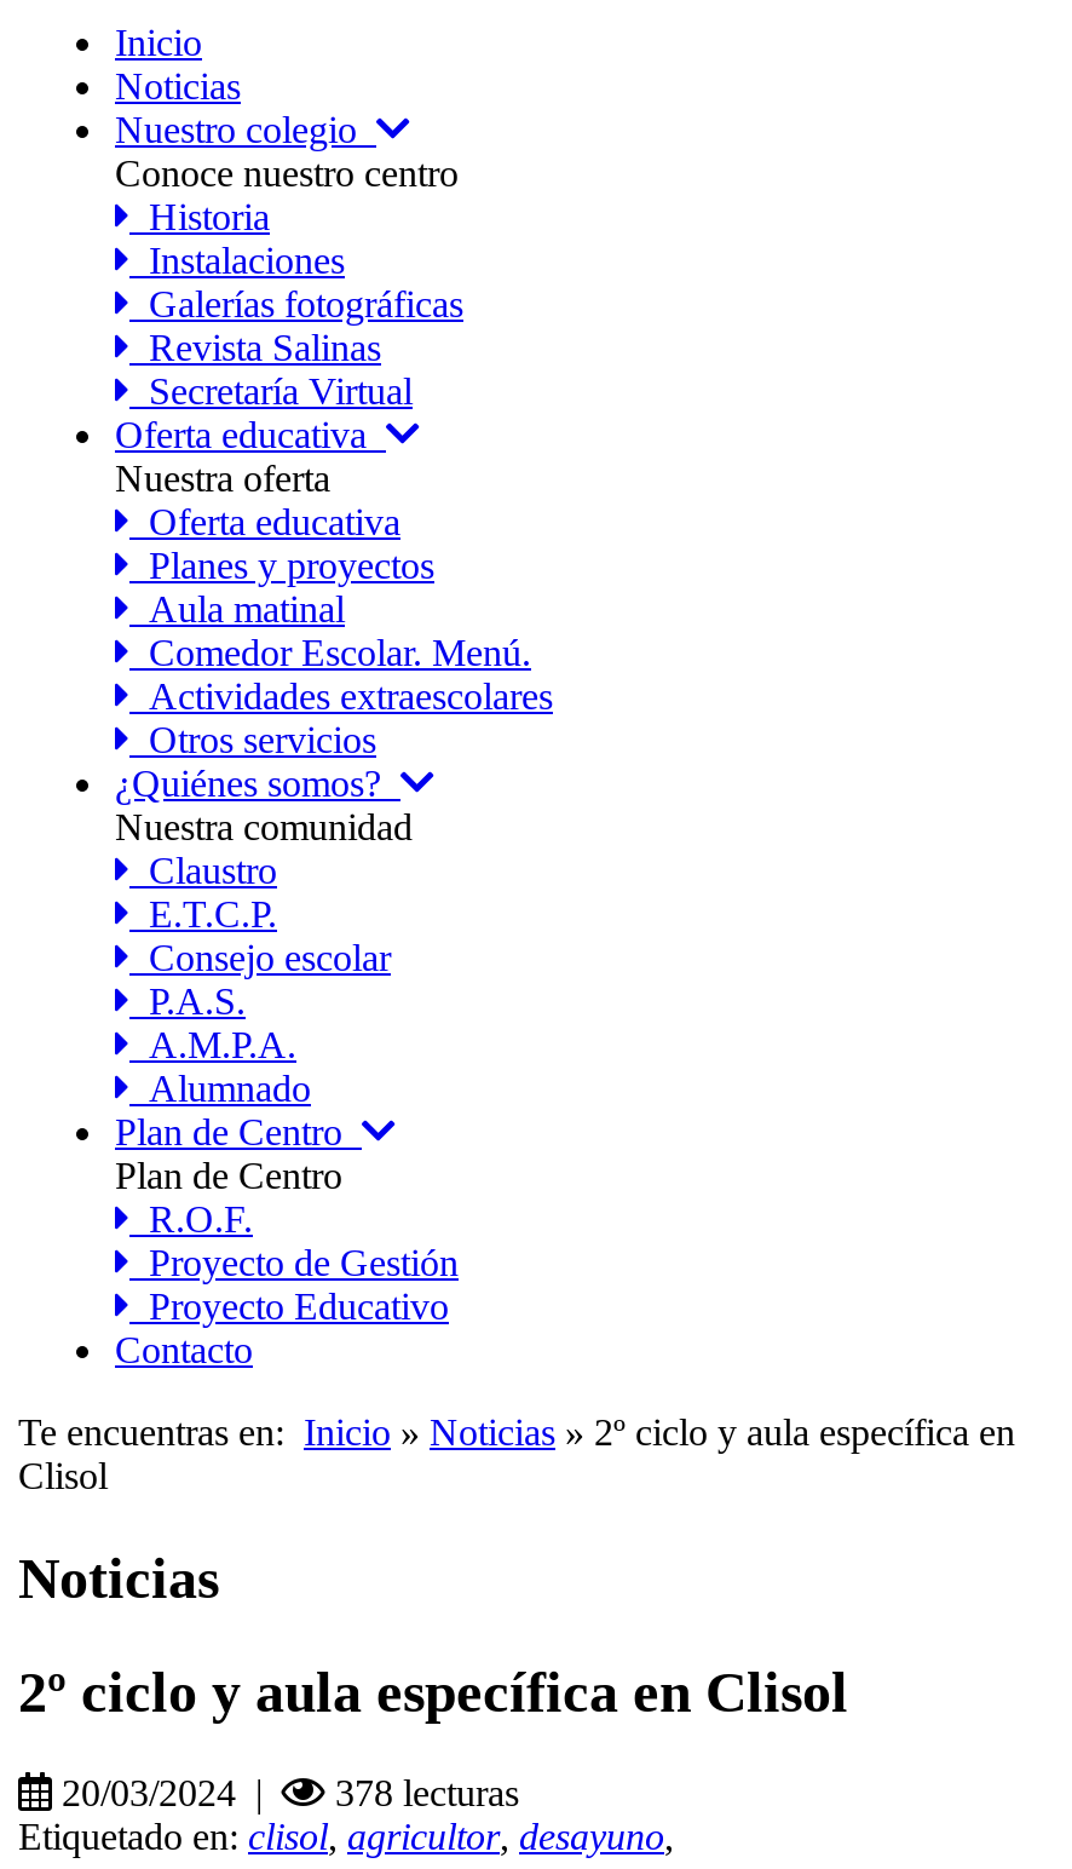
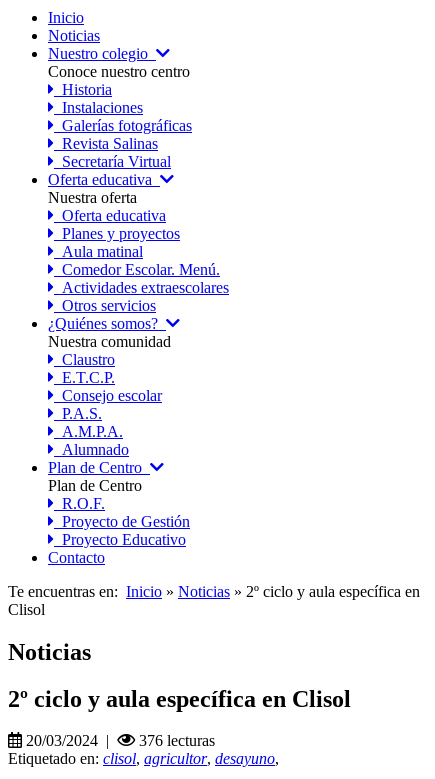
- 378 lecturas
+ 376 lecturas
